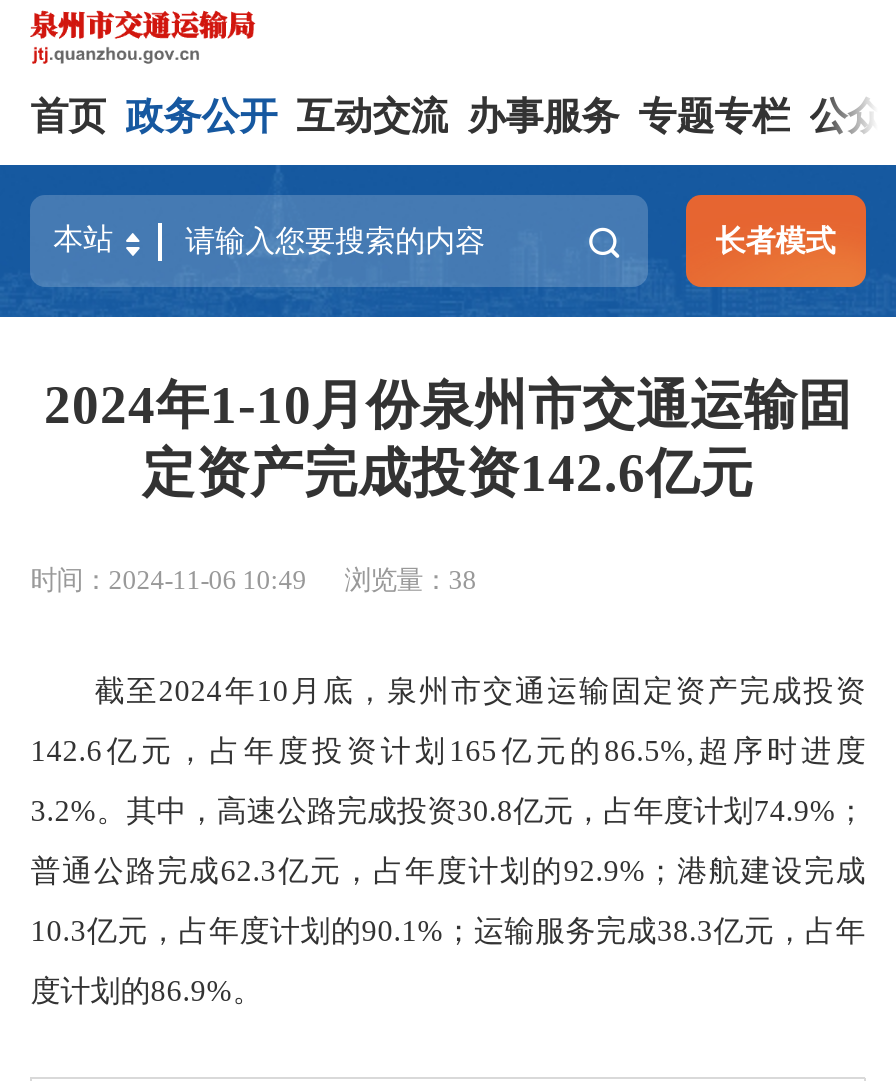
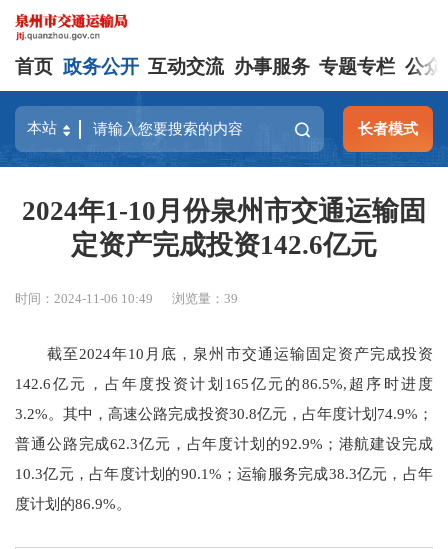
- 时间：2024-11-06 10:49 浏览量：38
+ 时间：2024-11-06 10:49 浏览量：39
